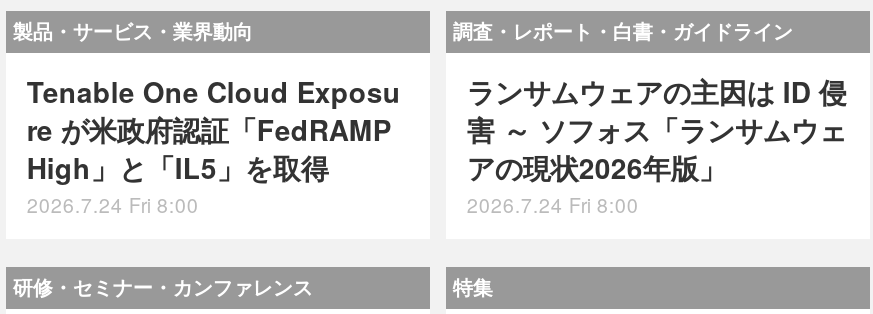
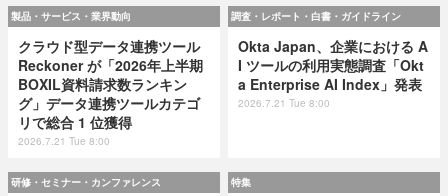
- Tenable One Cloud Exposu
- re が米政府認証「FedRAMP
- High」と「IL5」を取得
- 2026.7.24 Fri 8:00
+ クラウド型データ連携ツール
+ Reckoner が「2026年上半期
+ BOXIL資料請求数ランキン
+ グ」データ連携ツールカテゴ
+ リで総合 1 位獲得
+ 2026.7.21 Tue 8:00

- ランサムウェアの主因は ID 侵
- 害 ～ ソフォス「ランサムウェ
- アの現状2026年版」
- 2026.7.24 Fri 8:00
+ Okta Japan、企業における A
+ I ツールの利用実態調査「Okt
+ a Enterprise AI Index」発表
+ 2026.7.21 Tue 8:00
